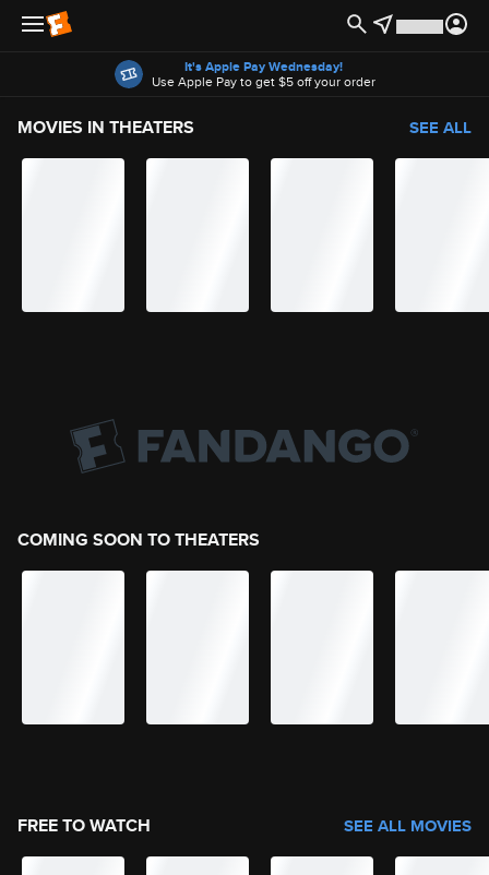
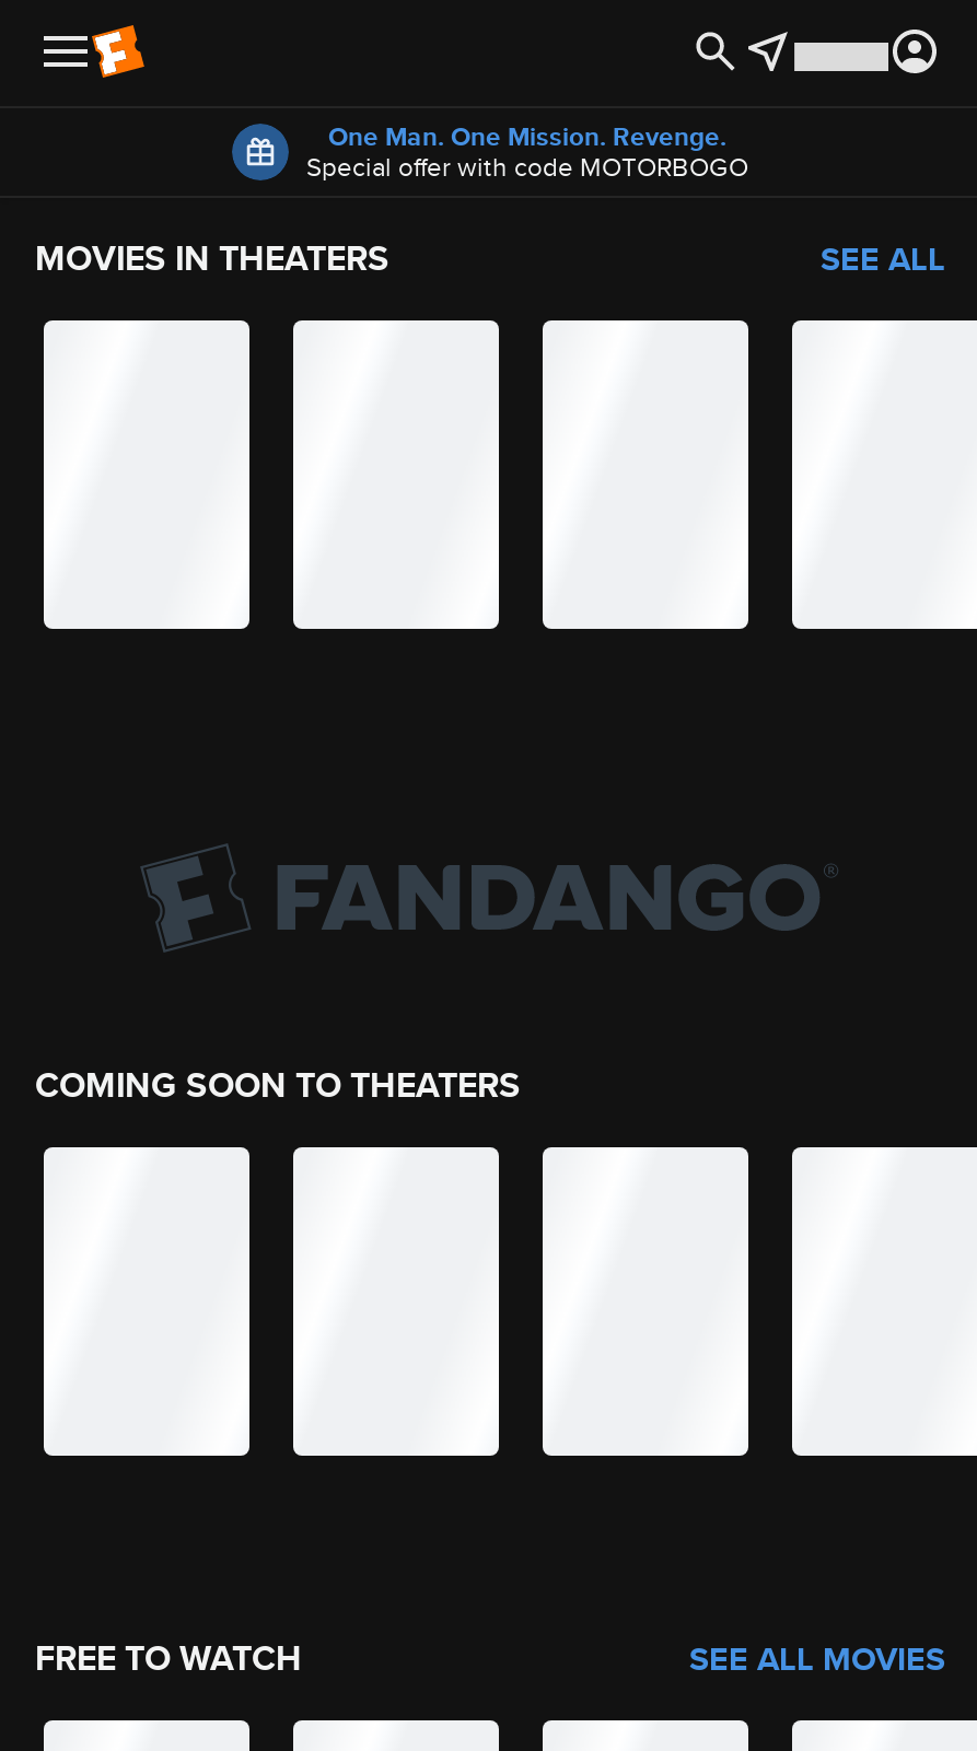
- It's Apple Pay Wednesday!
- Use Apple Pay to get $5 off your order
+ One Man. One Mission. Revenge.
+ Special offer with code MOTORBOGO
